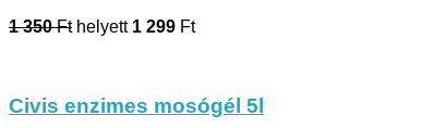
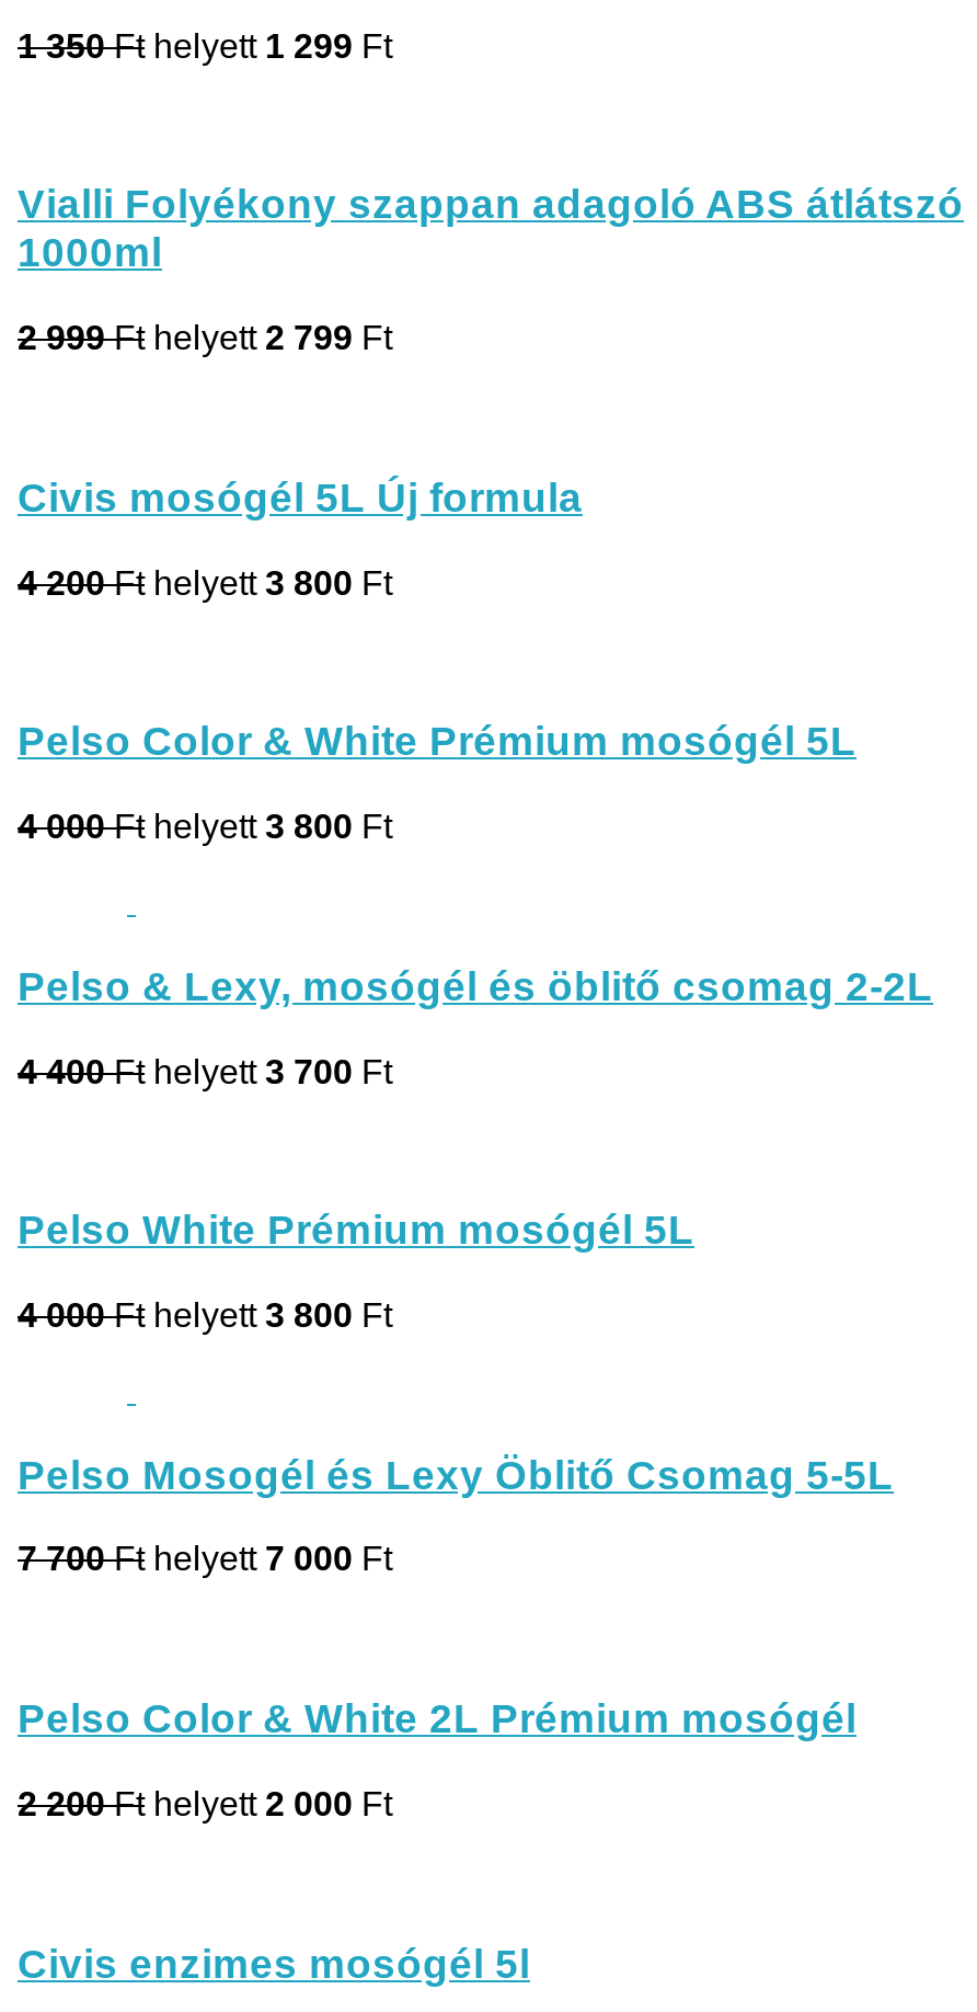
+ Vialli Folyékony szappan adagoló ABS átlátszó
+ 1000ml
+ 2 999 Ft helyett 2 799 Ft

+ Civis mosógél 5L Új formula
+ 4 200 Ft helyett 3 800 Ft

+ Pelso Color & White Prémium mosógél 5L
+ 4 000 Ft helyett 3 800 Ft

+ Pelso & Lexy, mosógél és öblitő csomag 2-2L
+ 4 400 Ft helyett 3 700 Ft

+ Pelso White Prémium mosógél 5L
+ 4 000 Ft helyett 3 800 Ft

+ Pelso Mosogél és Lexy Öblitő Csomag 5-5L
+ 7 700 Ft helyett 7 000 Ft

+ Pelso Color & White 2L Prémium mosógél
+ 2 200 Ft helyett 2 000 Ft
